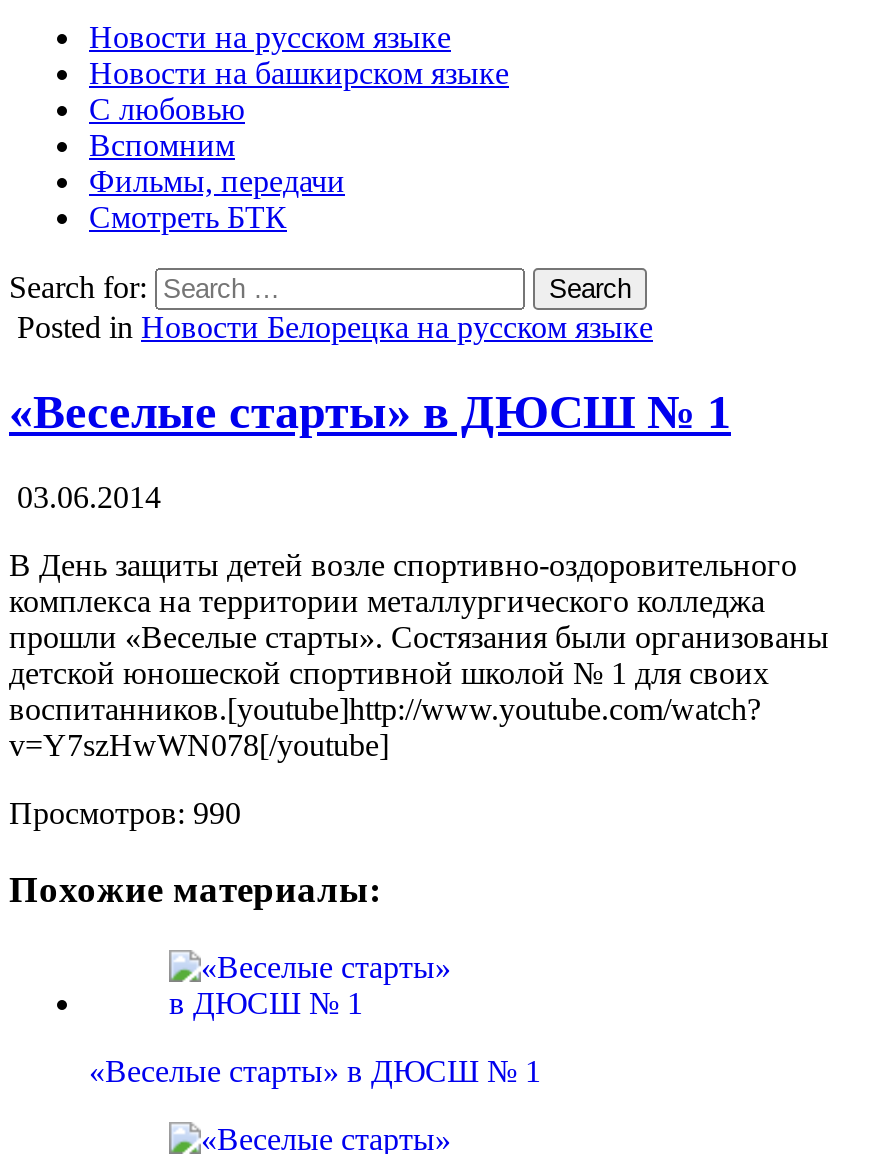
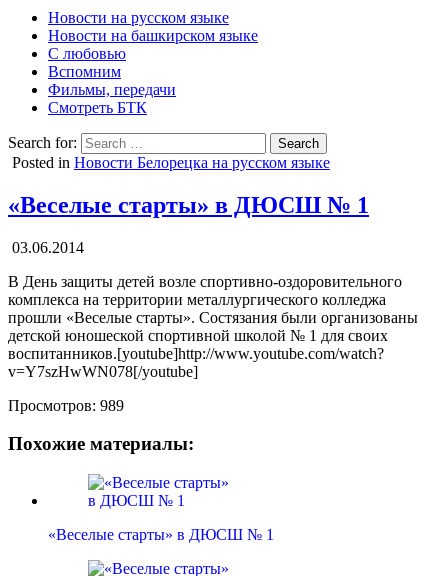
- Просмотров: 990
+ Просмотров: 989
